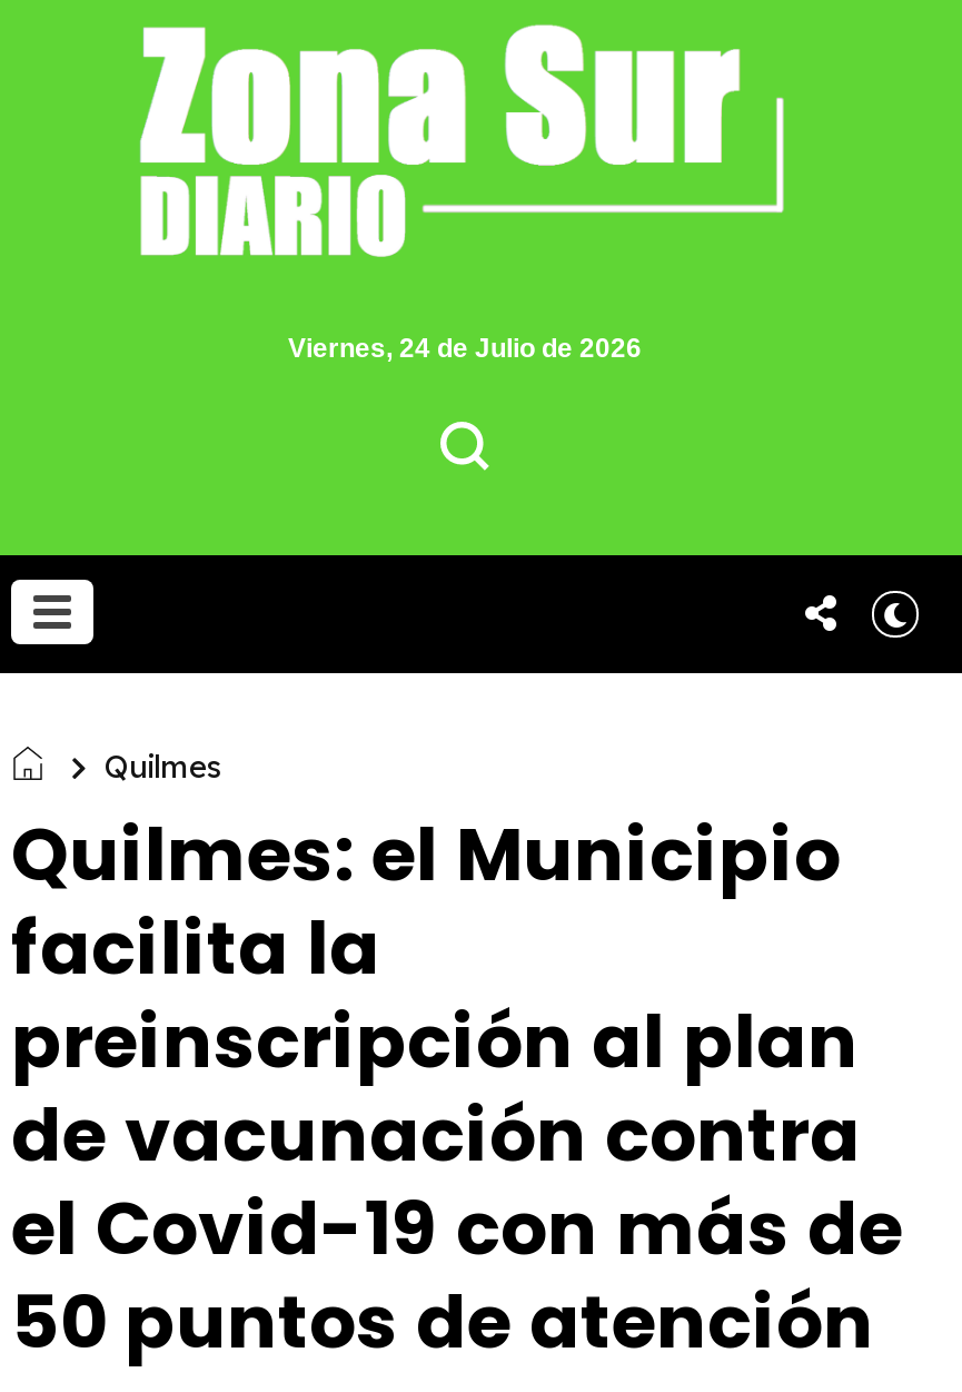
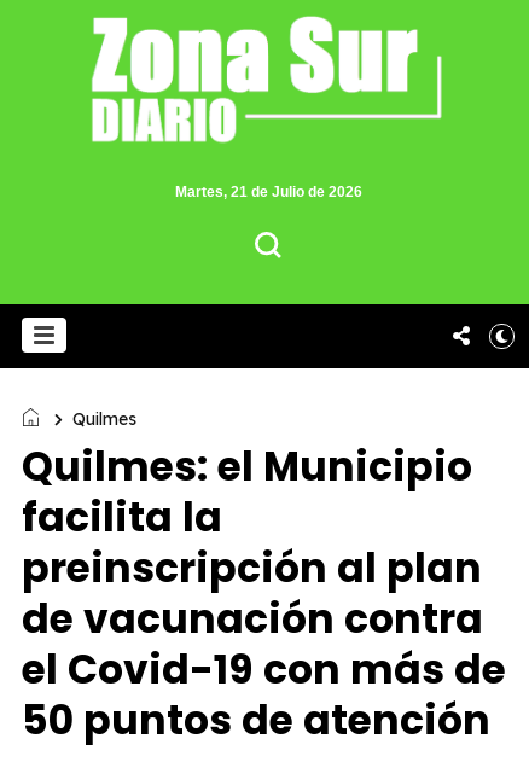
- Viernes, 24 de Julio de 2026
+ Martes, 21 de Julio de 2026
